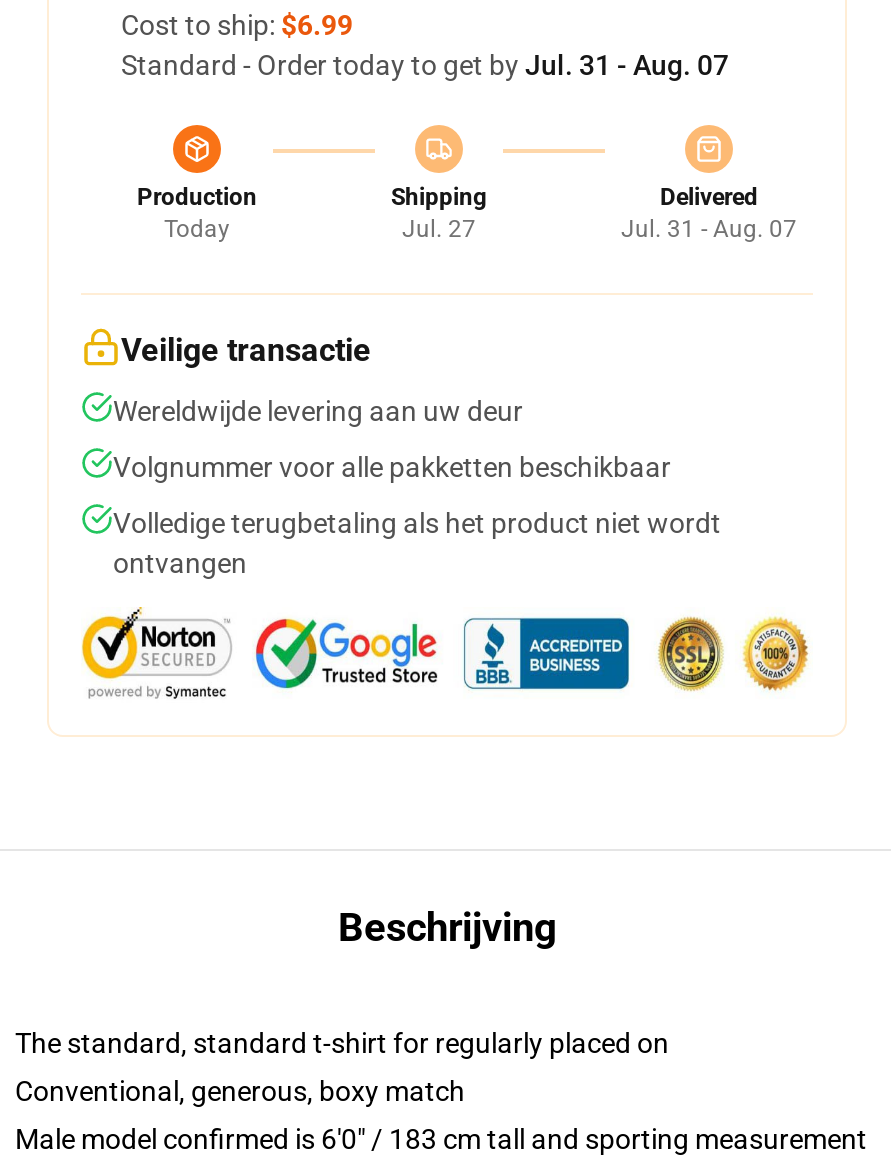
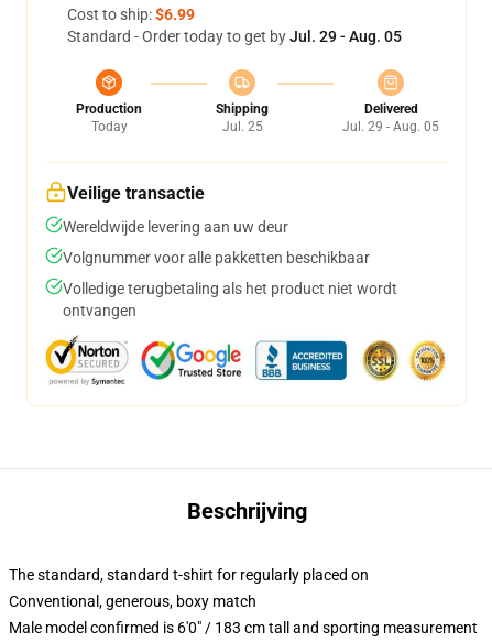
- Standard - Order today to get by Jul. 31 - Aug. 07
+ Standard - Order today to get by Jul. 29 - Aug. 05

- Jul. 27
+ Jul. 25

- Jul. 31 - Aug. 07
+ Jul. 29 - Aug. 05
